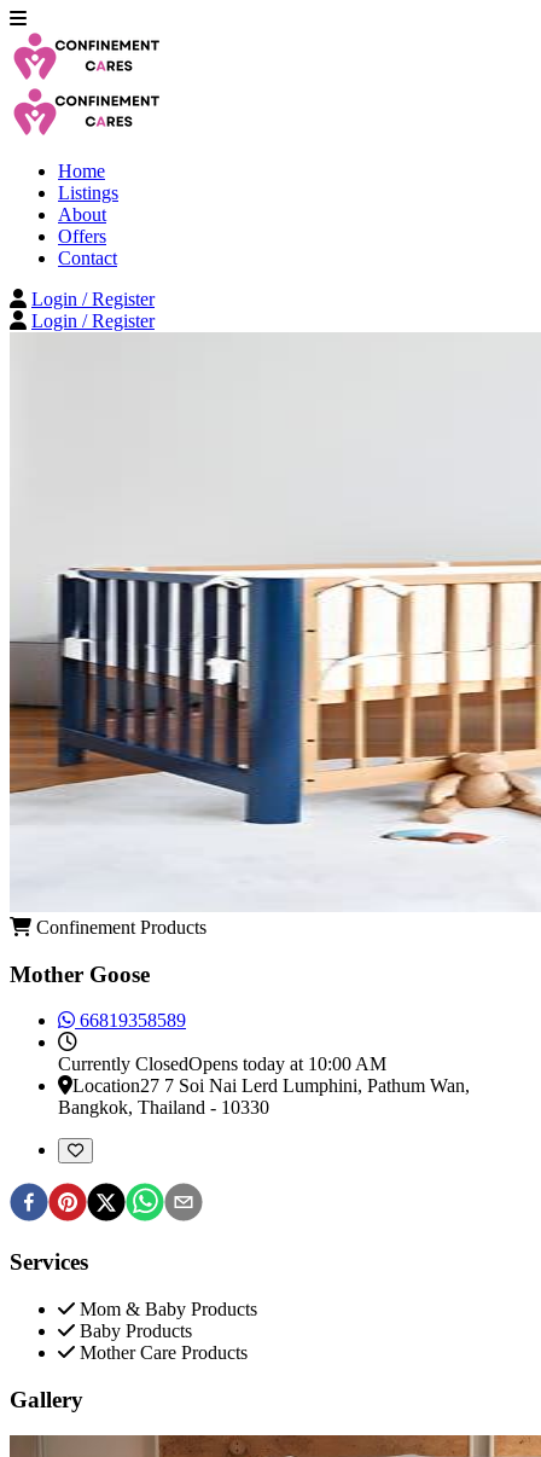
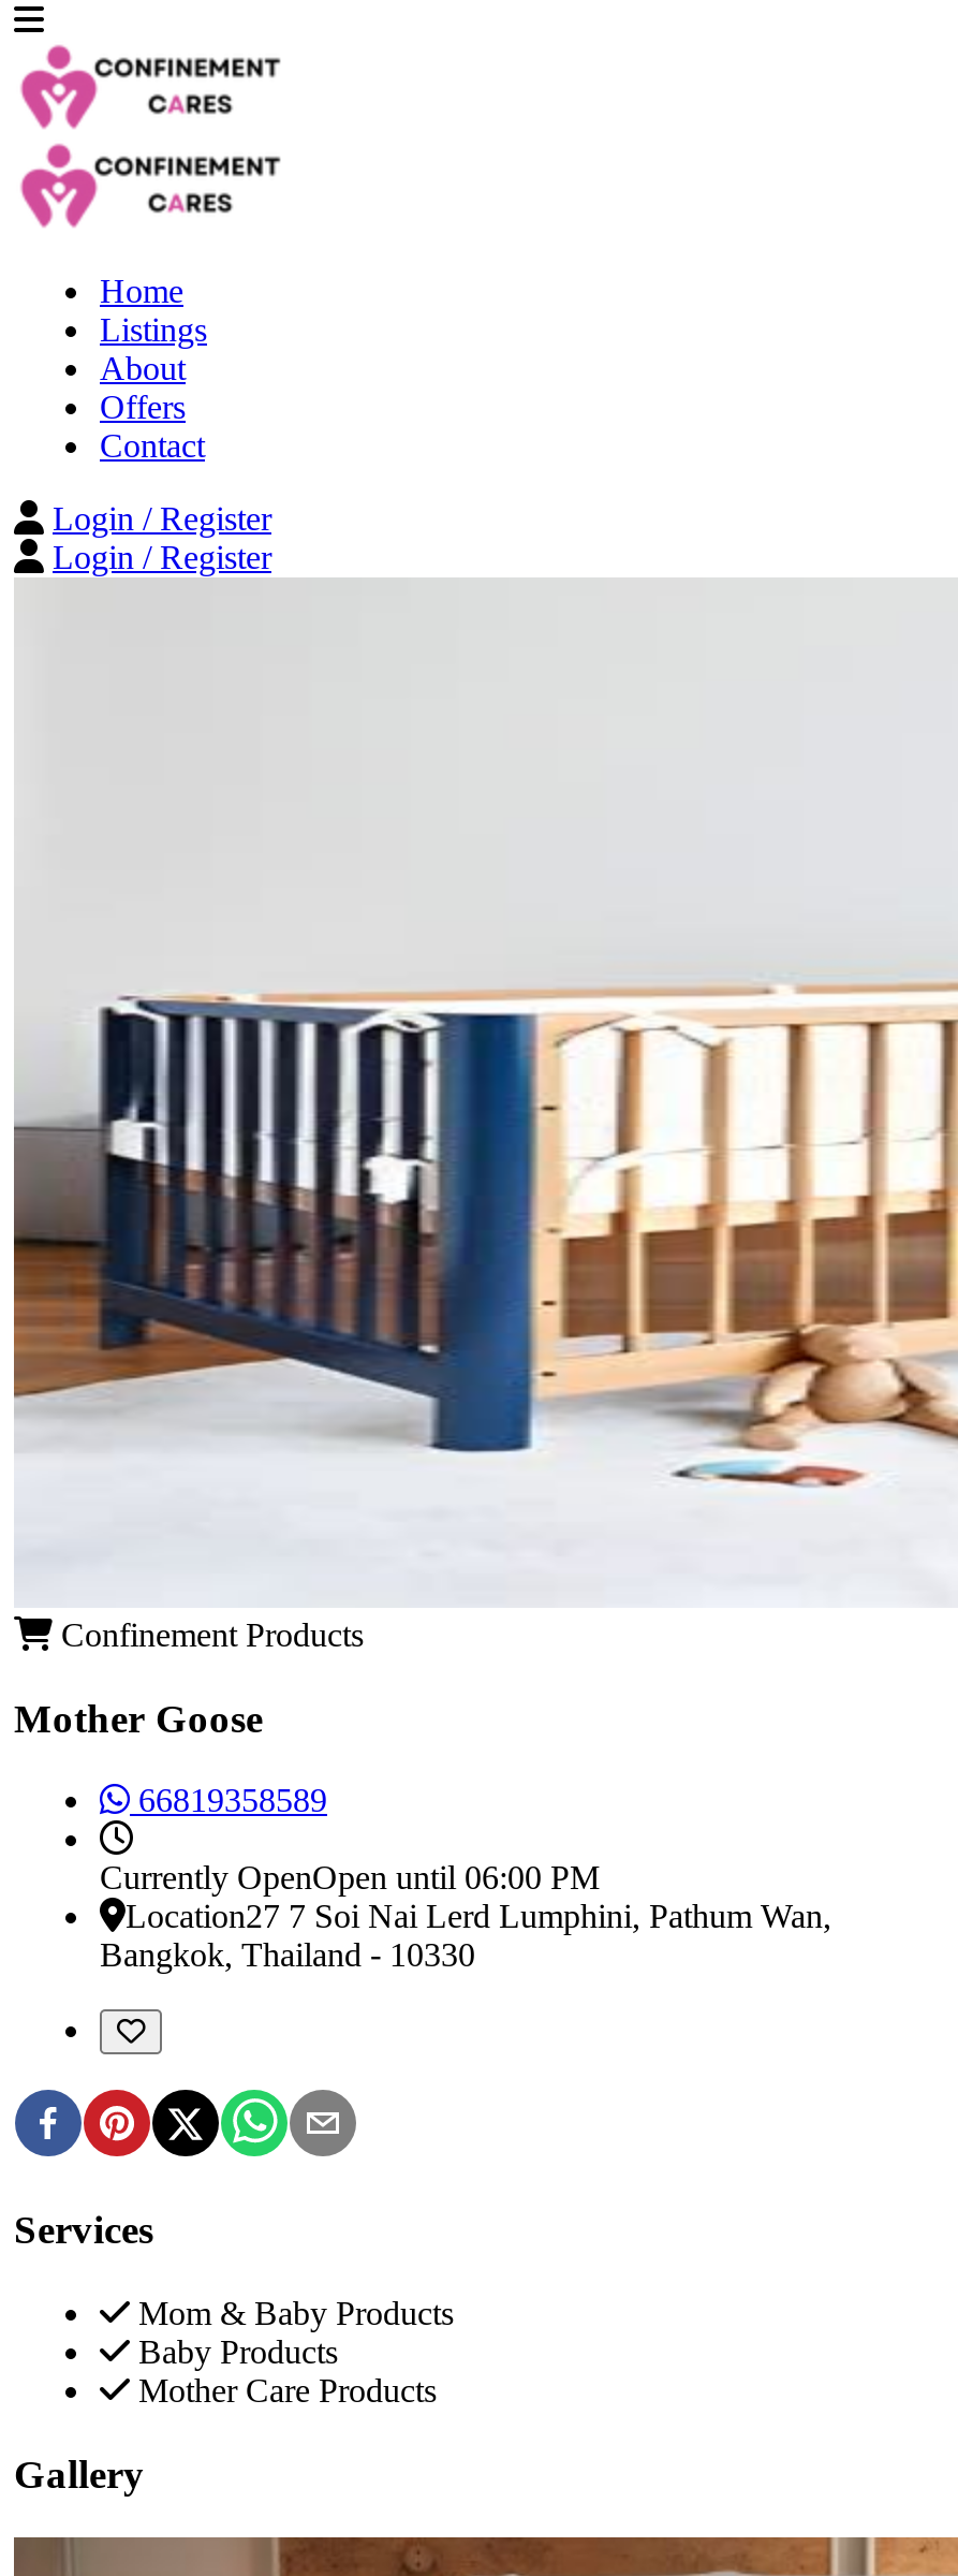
- Currently ClosedOpens today at 10:00 AM
+ Currently OpenOpen until 06:00 PM
